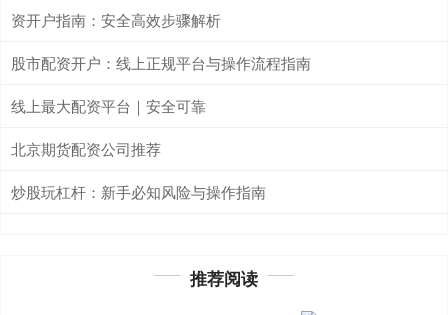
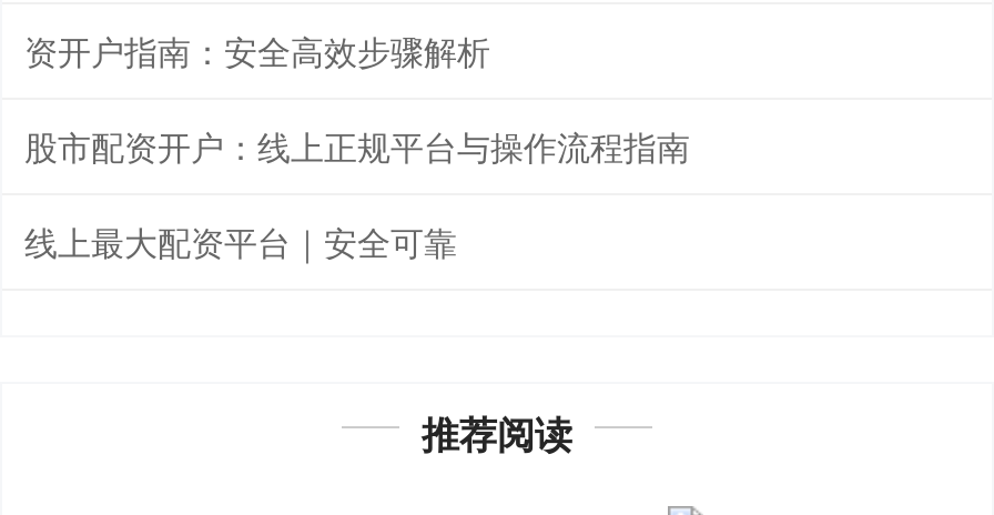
- 北京期货配资公司推荐
- 炒股玩杠杆：新手必知风险与操作指南
